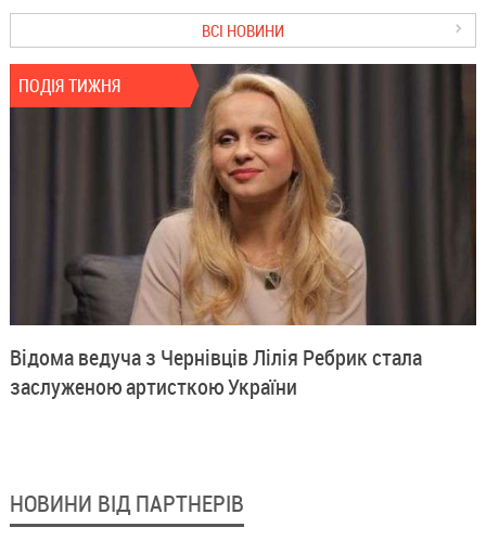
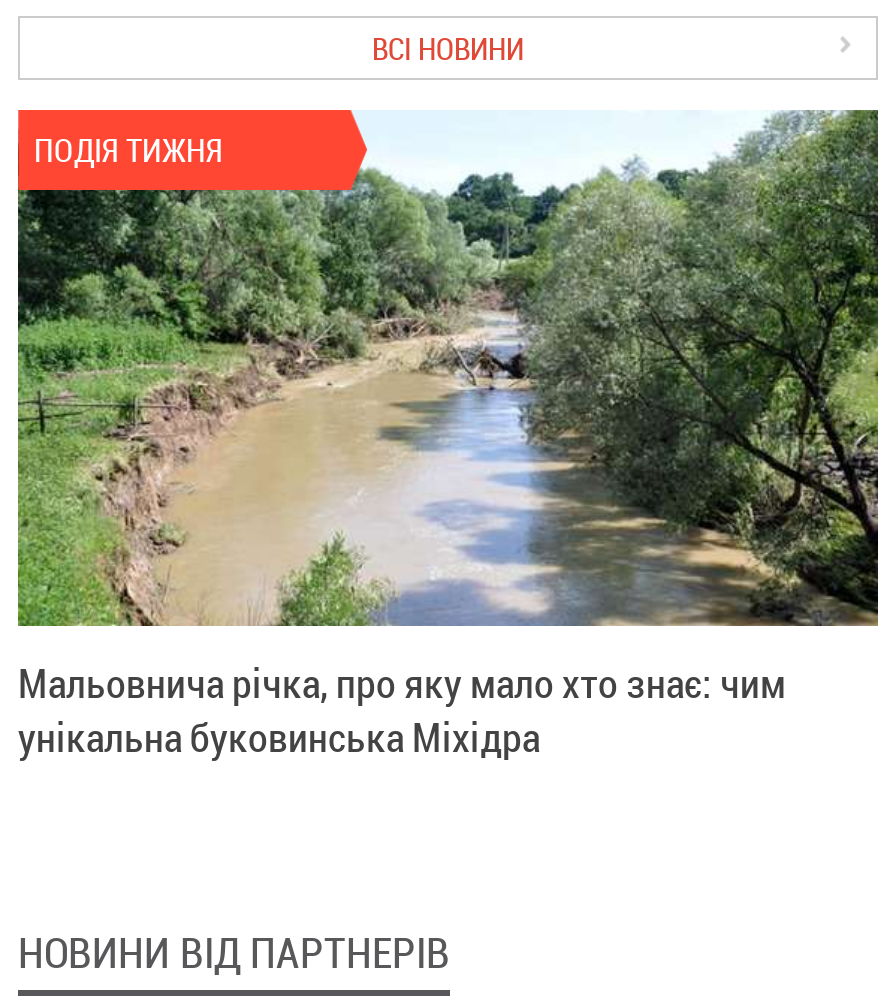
- [image]
- Відома ведуча з Чернівців Лілія Ребрик стала
- заслуженою артисткою України
+ [image]
+ Мальовнича річка, про яку мало хто знає: чим
+ унікальна буковинська Міхідра
